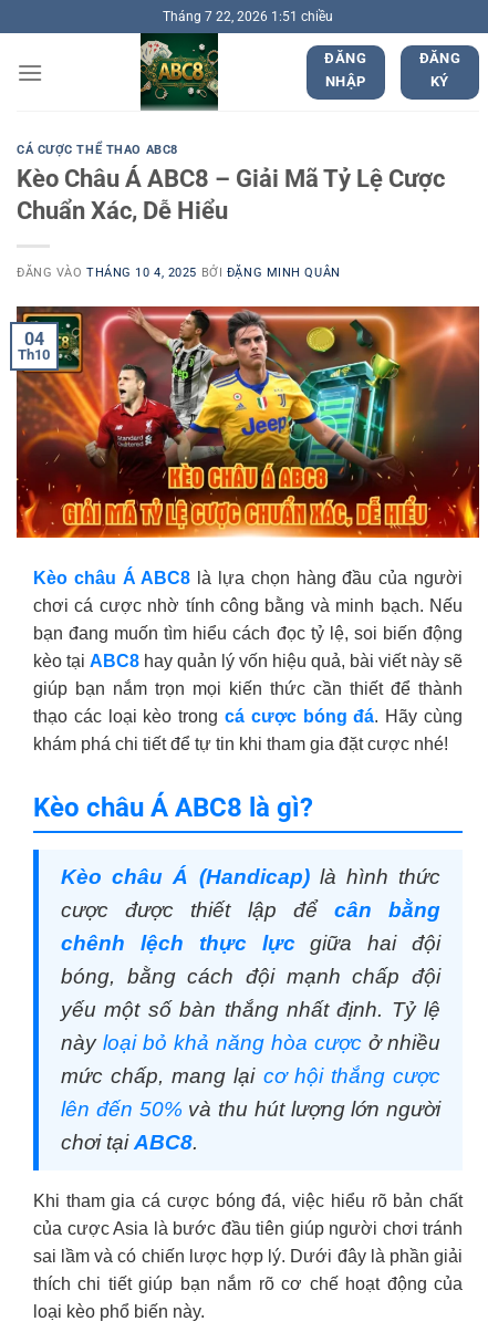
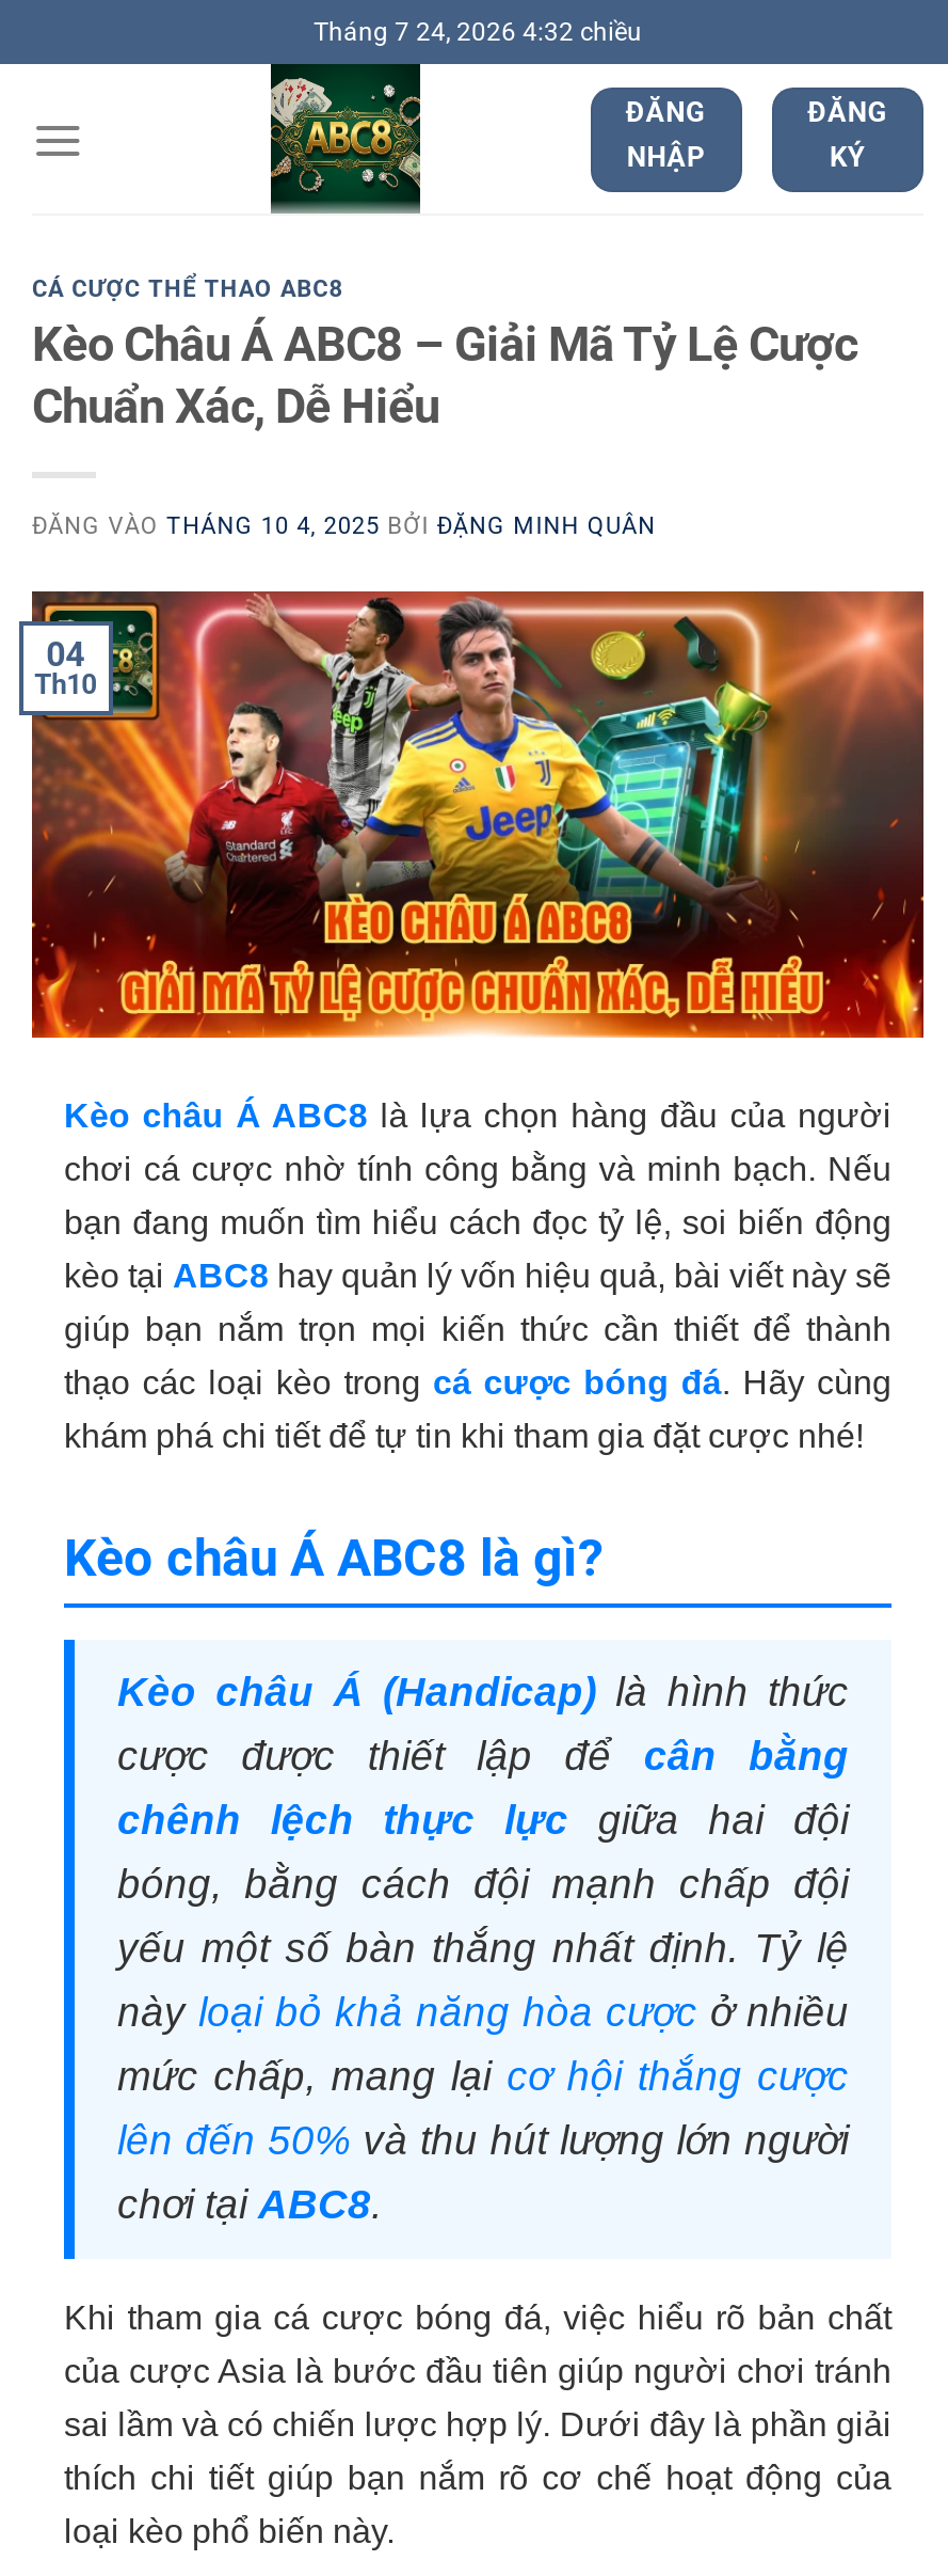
- Tháng 7 22, 2026 1:51 chiều
+ Tháng 7 24, 2026 4:32 chiều
